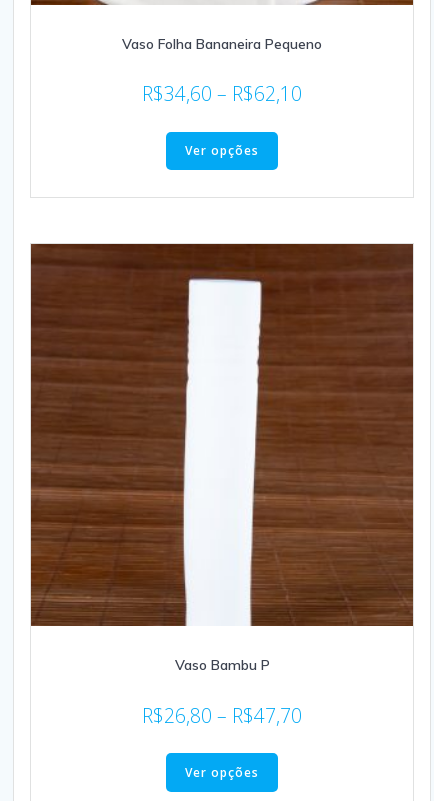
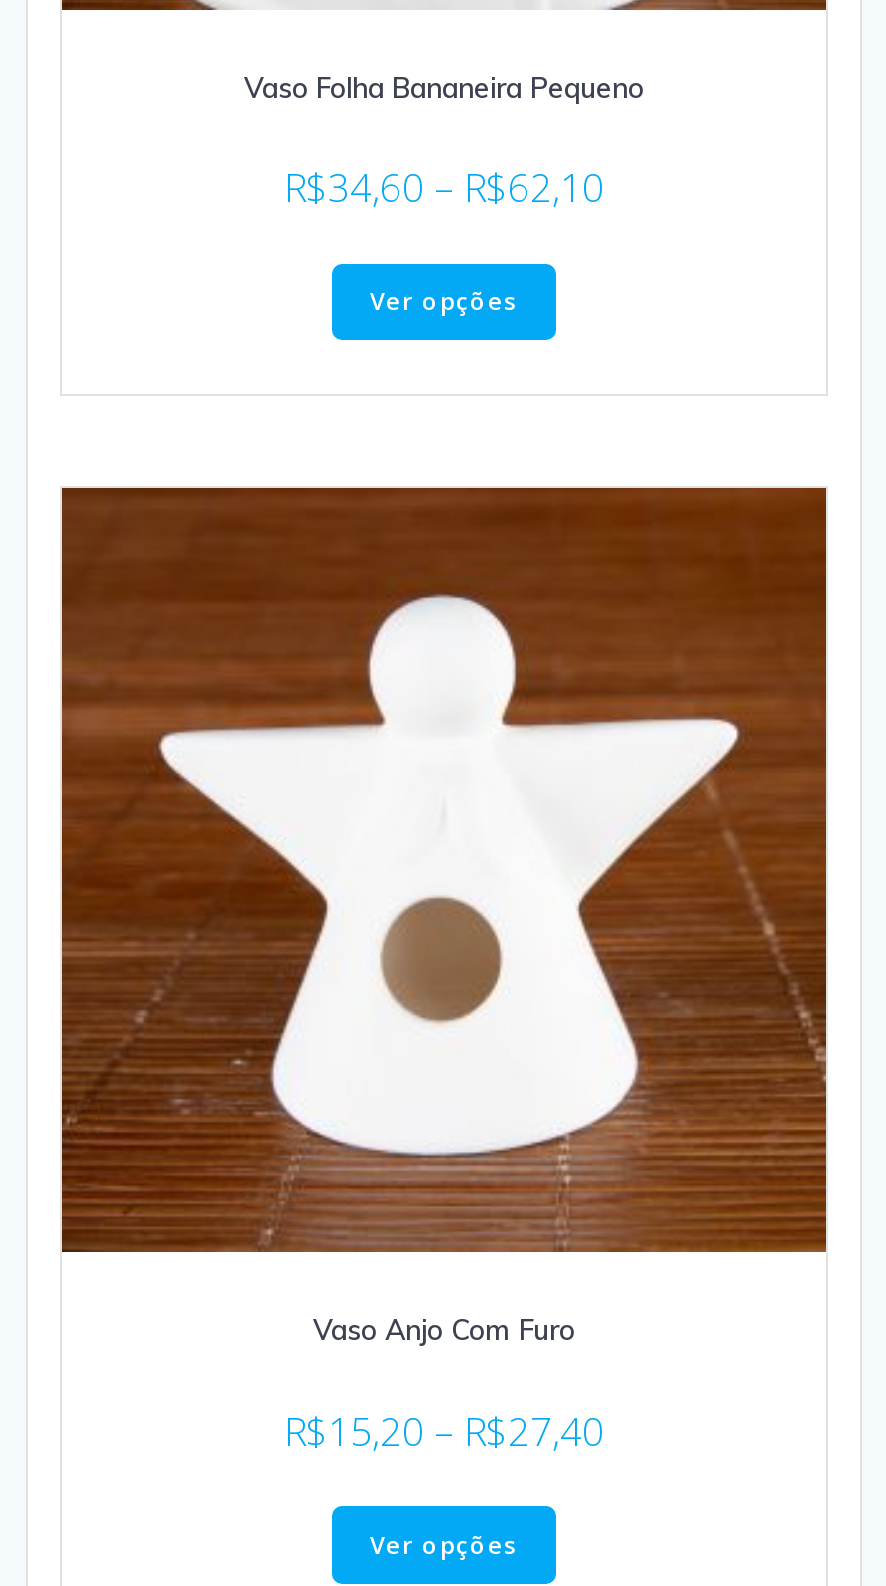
- [image]
- Vaso Bambu P
+ [image]
+ Vaso Anjo Com Furo

- R$26,80 – R$47,70
+ R$15,20 – R$27,40
